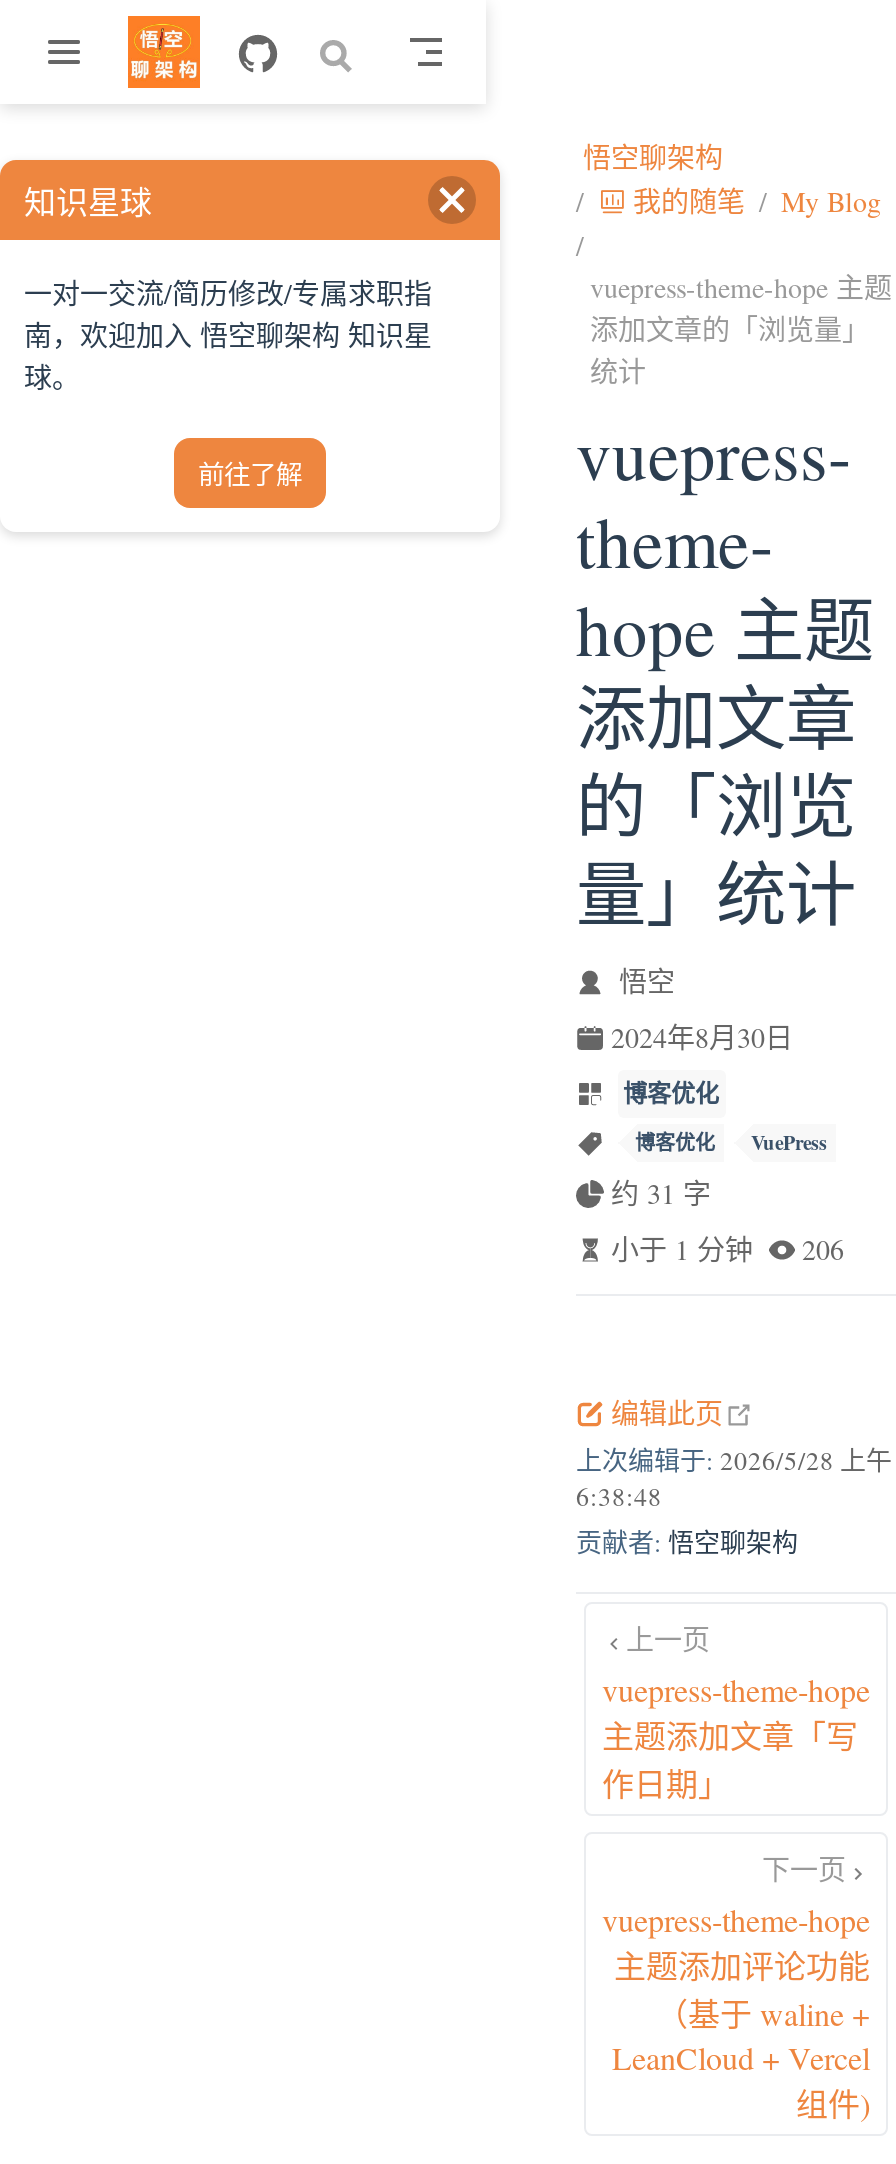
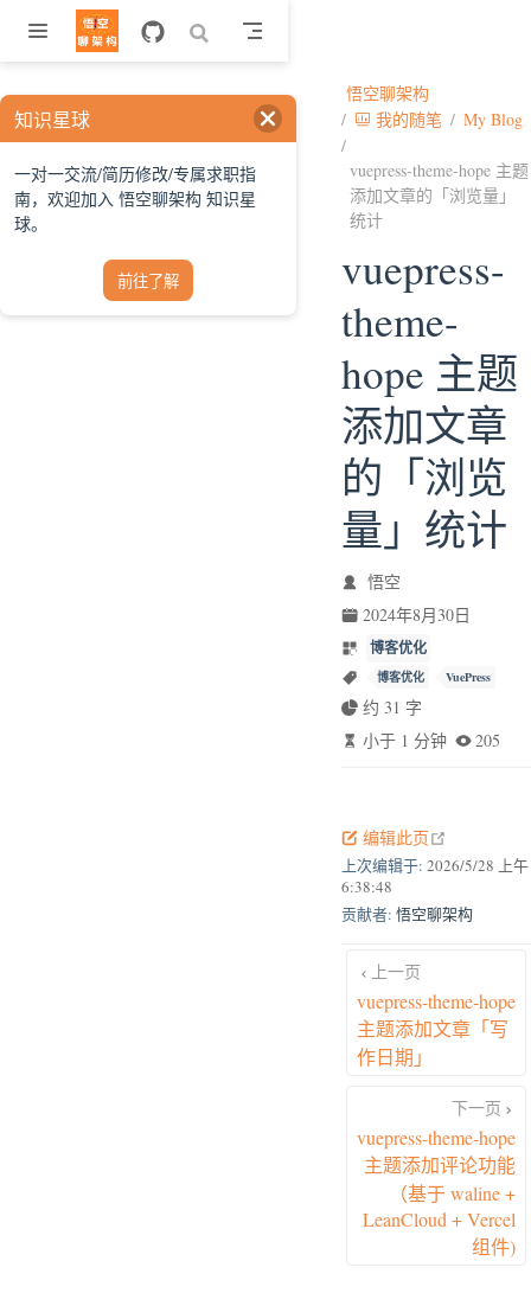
- 小于 1 分钟 206
+ 小于 1 分钟 205
